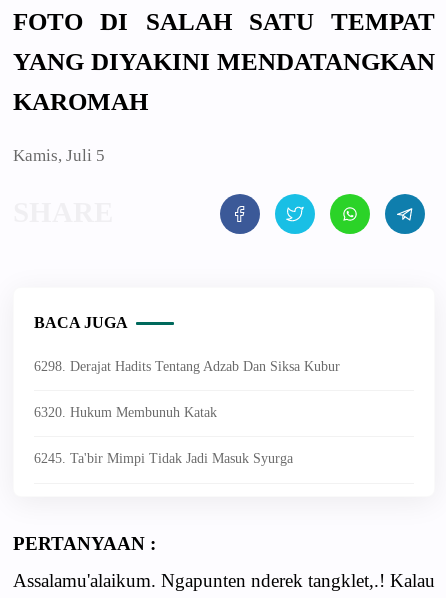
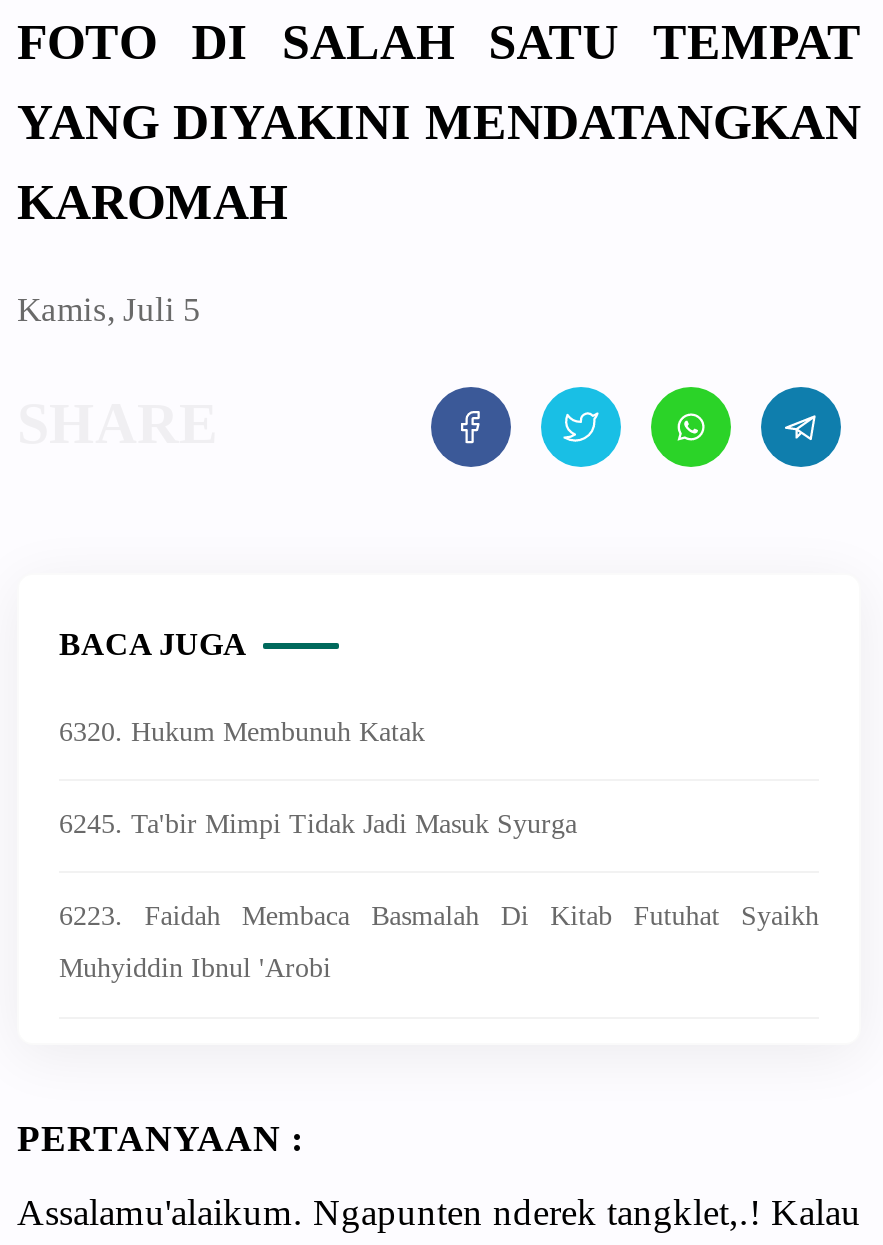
- 6298. Derajat Hadits Tentang Adzab Dan Siksa Kubur

moved up: 6320. Hukum Membunuh Katak | 6245. Ta'bir Mimpi Tidak Jadi Masuk Syurga

+ 6223. Faidah Membaca Basmalah Di Kitab Futuhat Syaikh
+ Muhyiddin Ibnul 'Arobi
